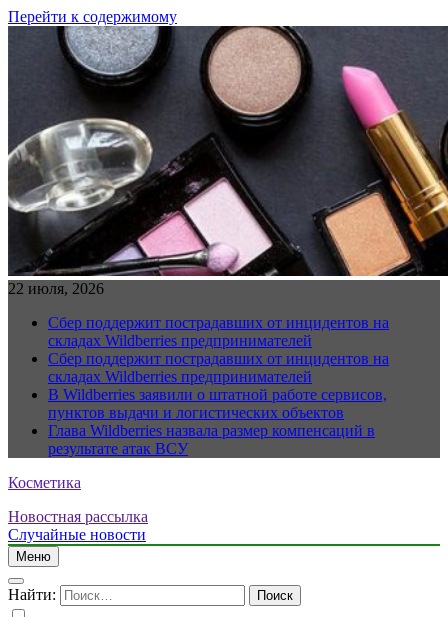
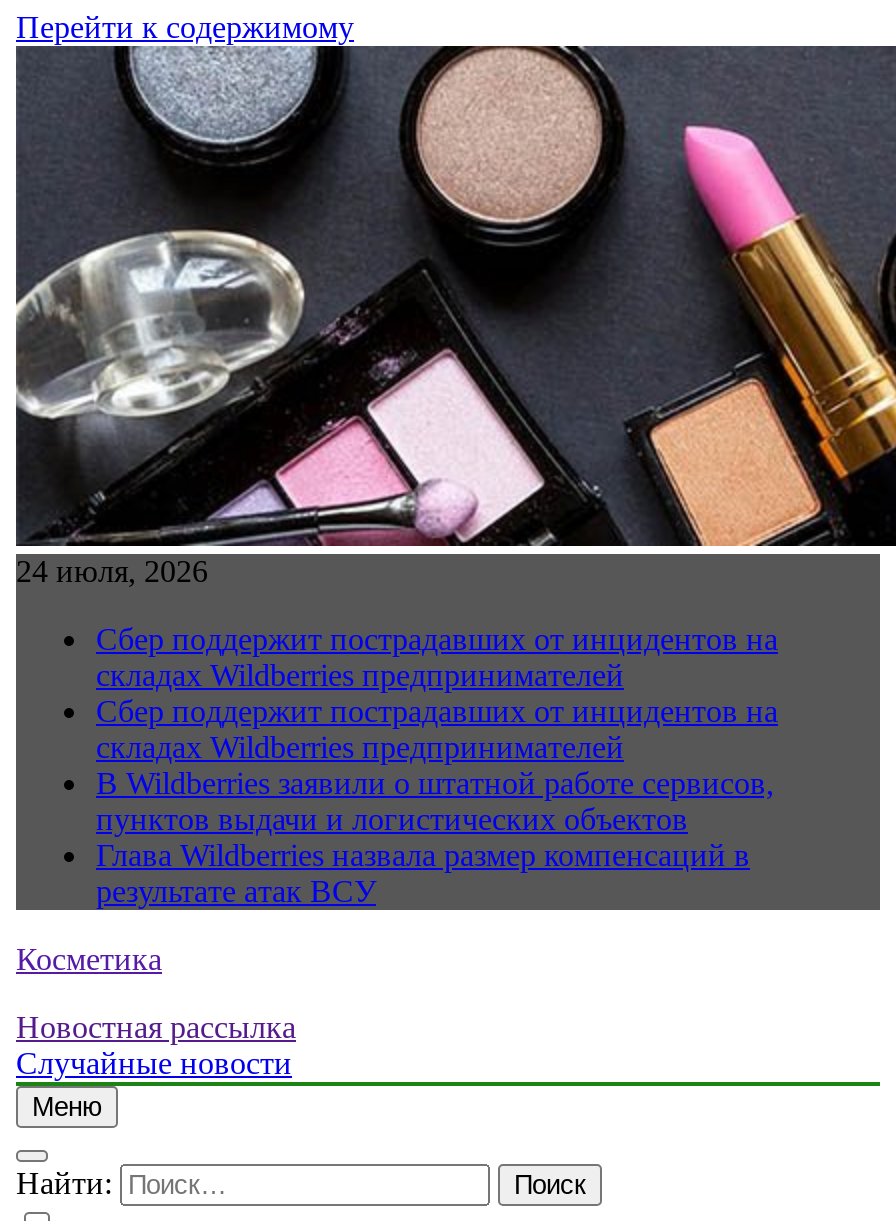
- 22 июля, 2026
+ 24 июля, 2026
